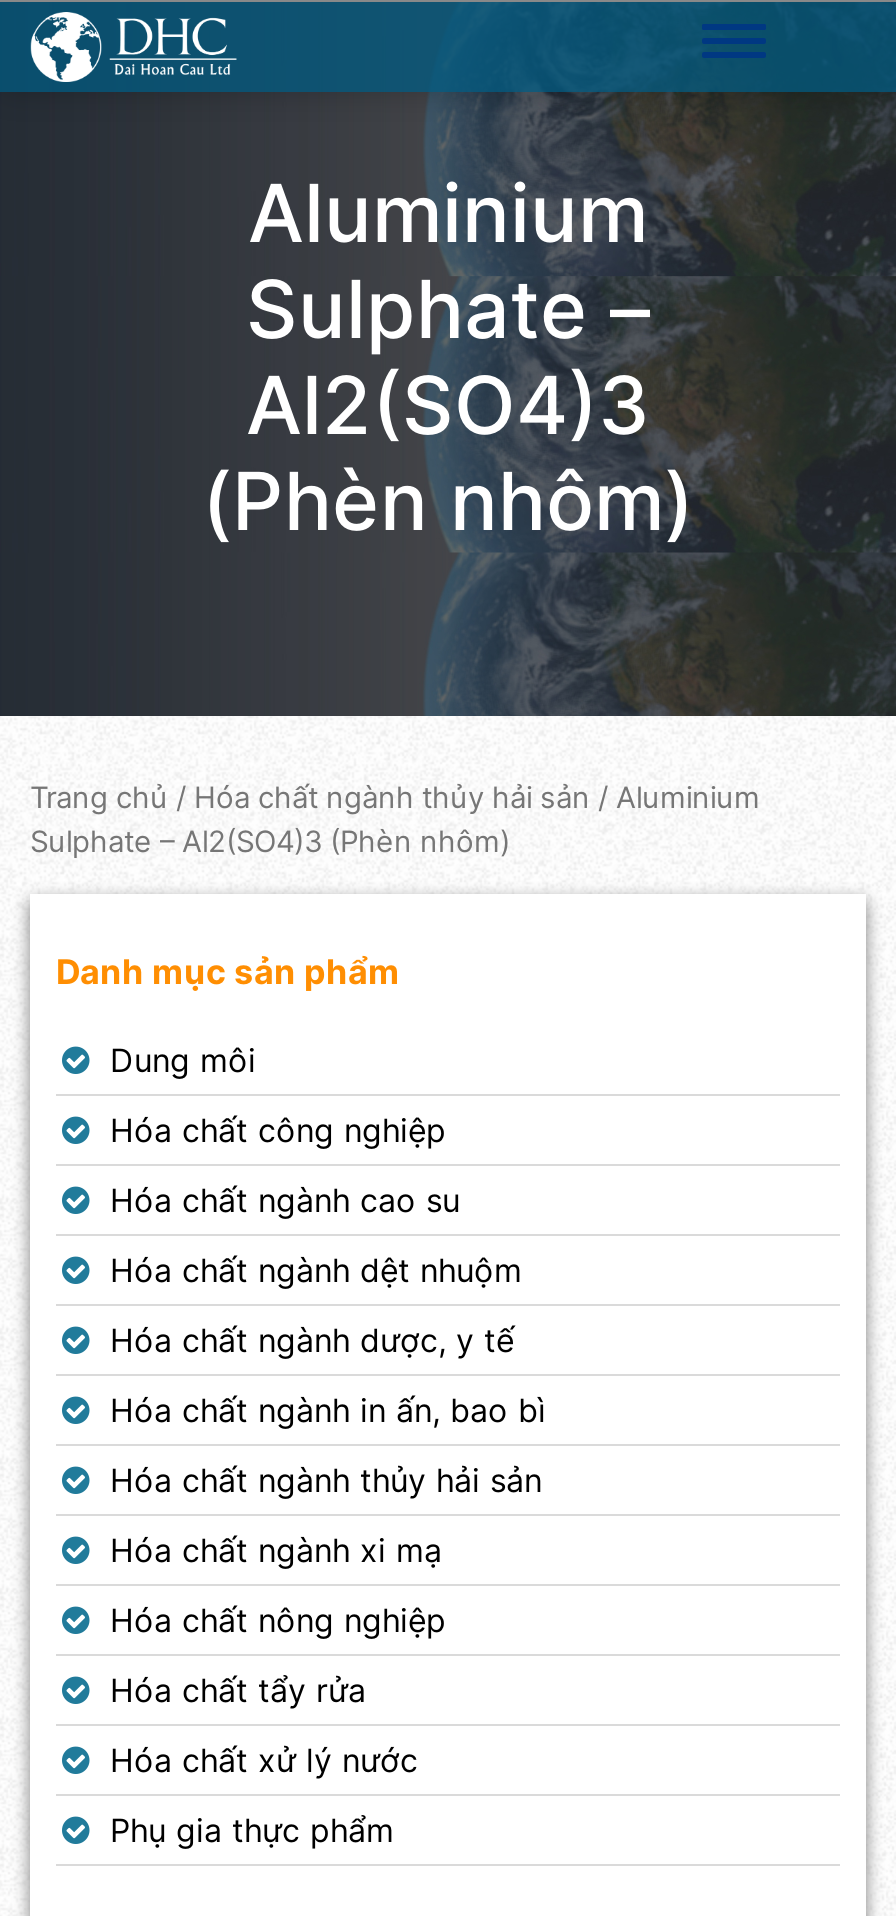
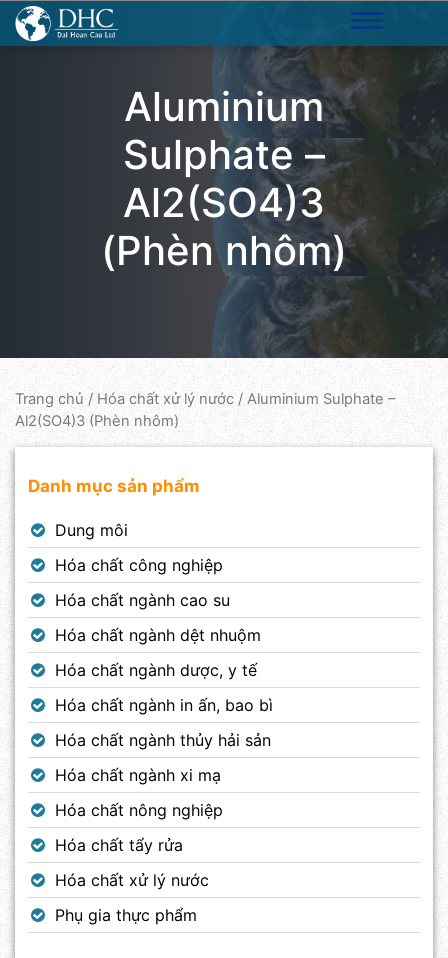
- Trang chủ / Hóa chất ngành thủy hải sản / Aluminium
- Sulphate – Al2(SO4)3 (Phèn nhôm)
+ Trang chủ / Hóa chất xử lý nước / Aluminium Sulphate –
+ Al2(SO4)3 (Phèn nhôm)
